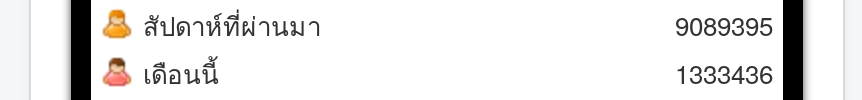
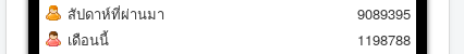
- 1333436
+ 1198788
